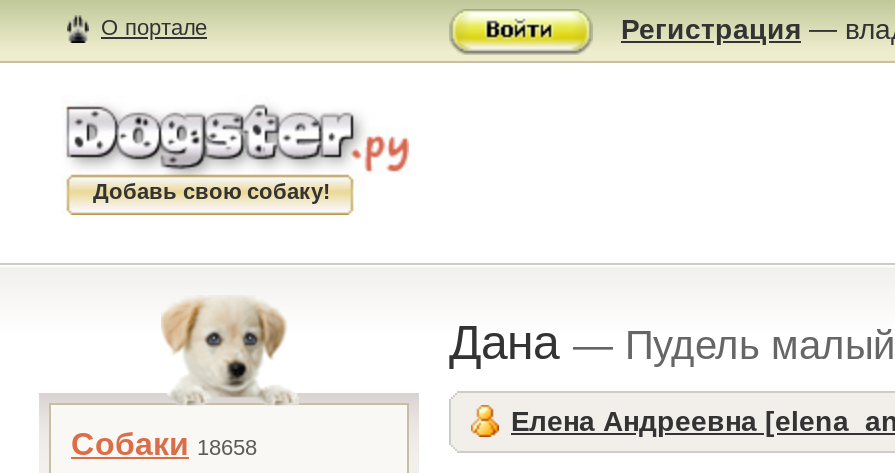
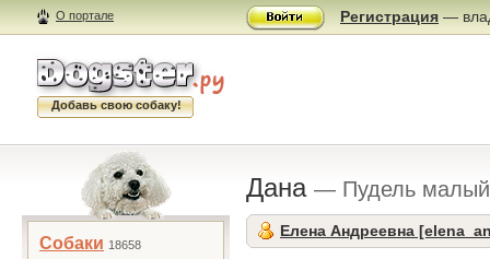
- [image]
+ [image]
